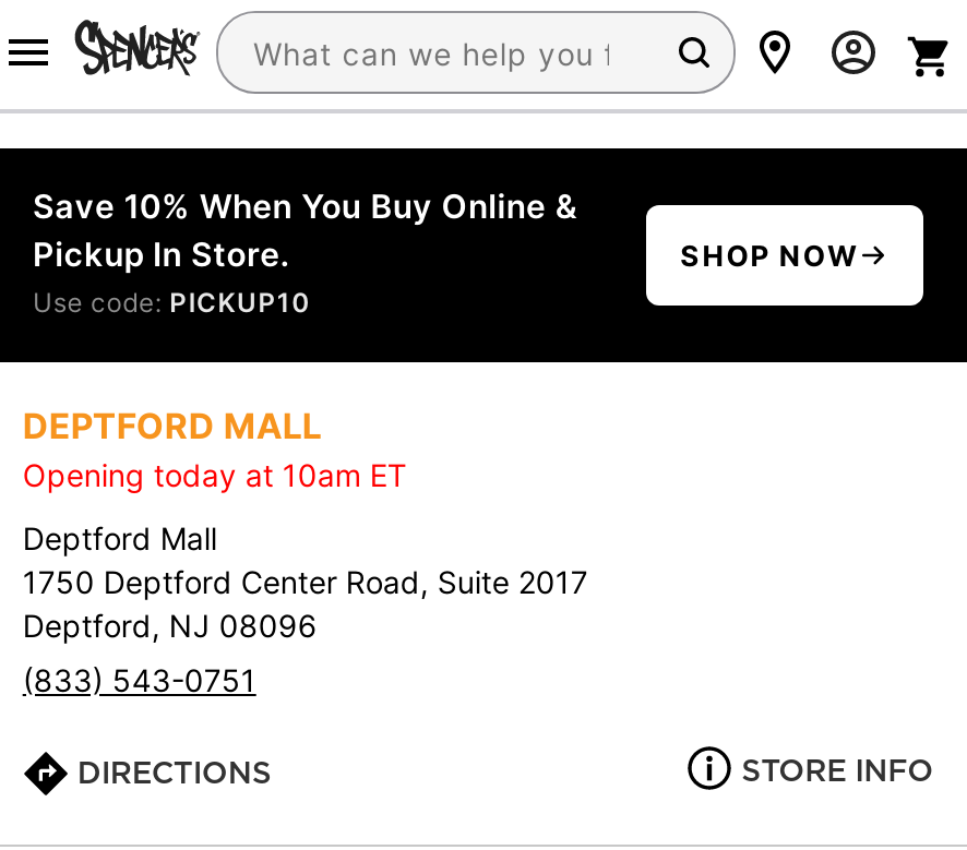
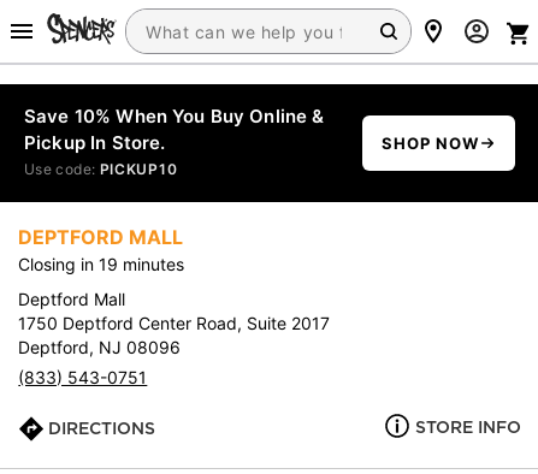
- Opening today at 10am ET
+ Closing in 19 minutes
